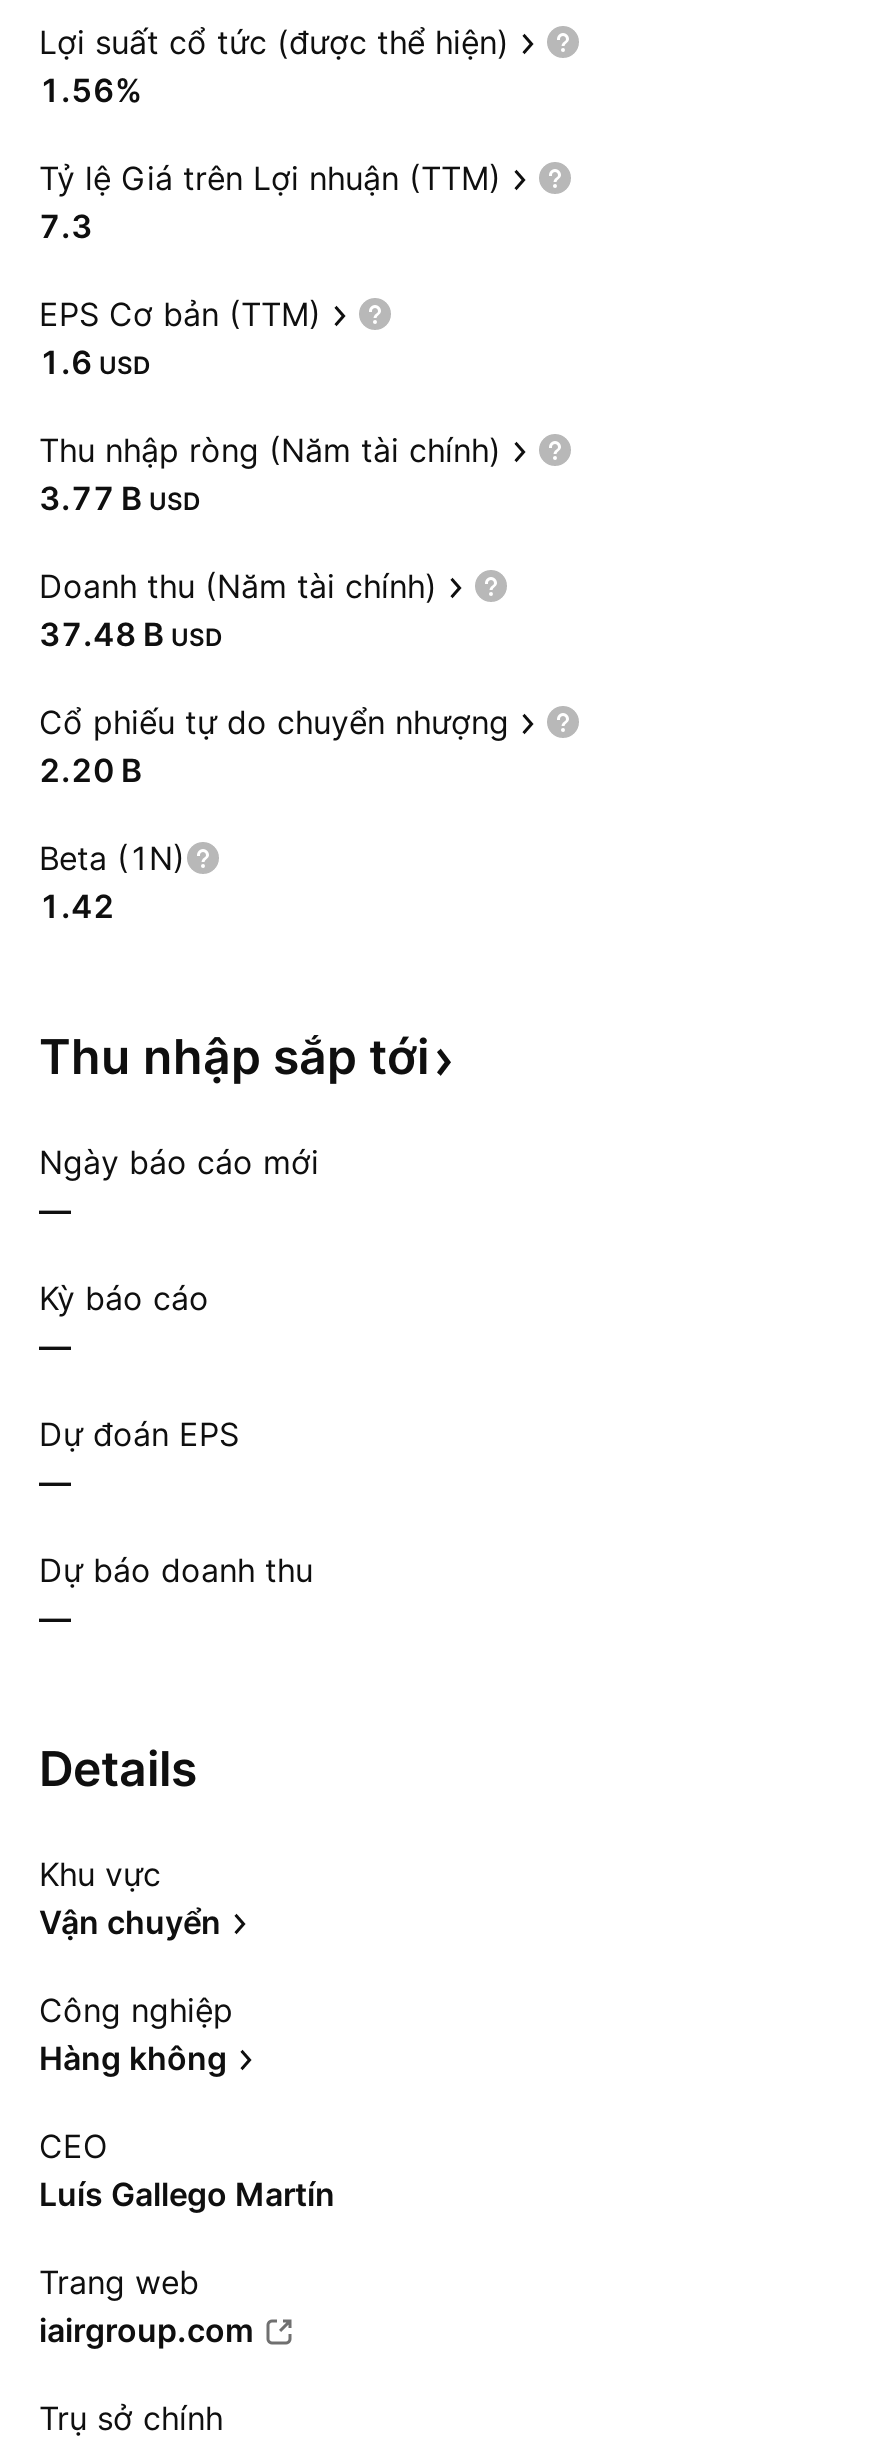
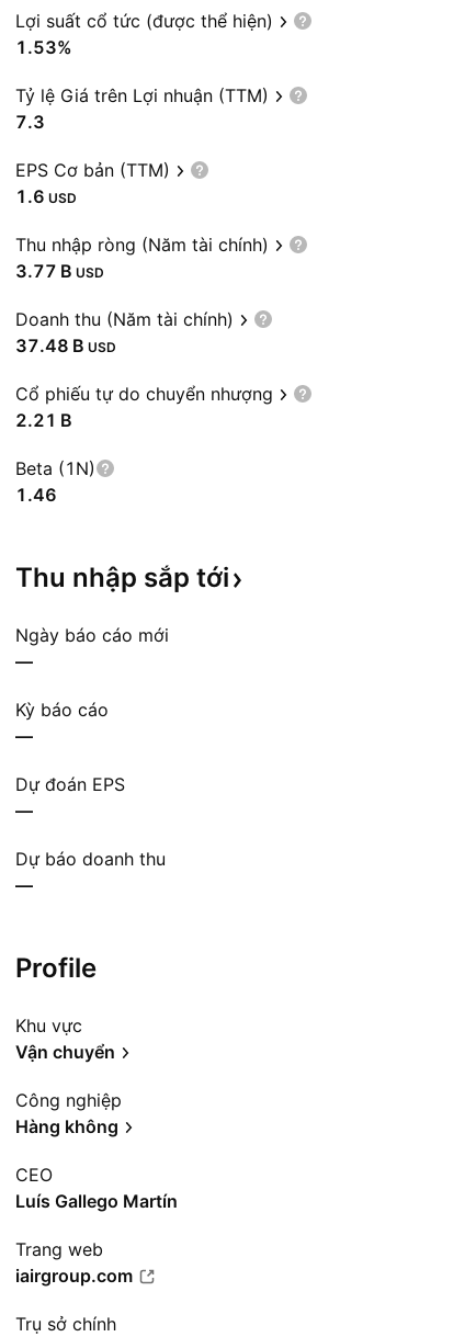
- 1.56%
+ 1.53%

- 2.20 B
+ 2.21 B

- 1.42
+ 1.46

- Details
+ Profile
